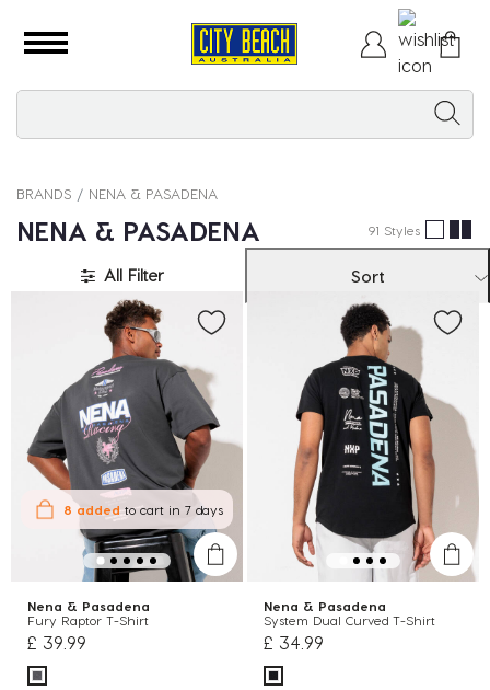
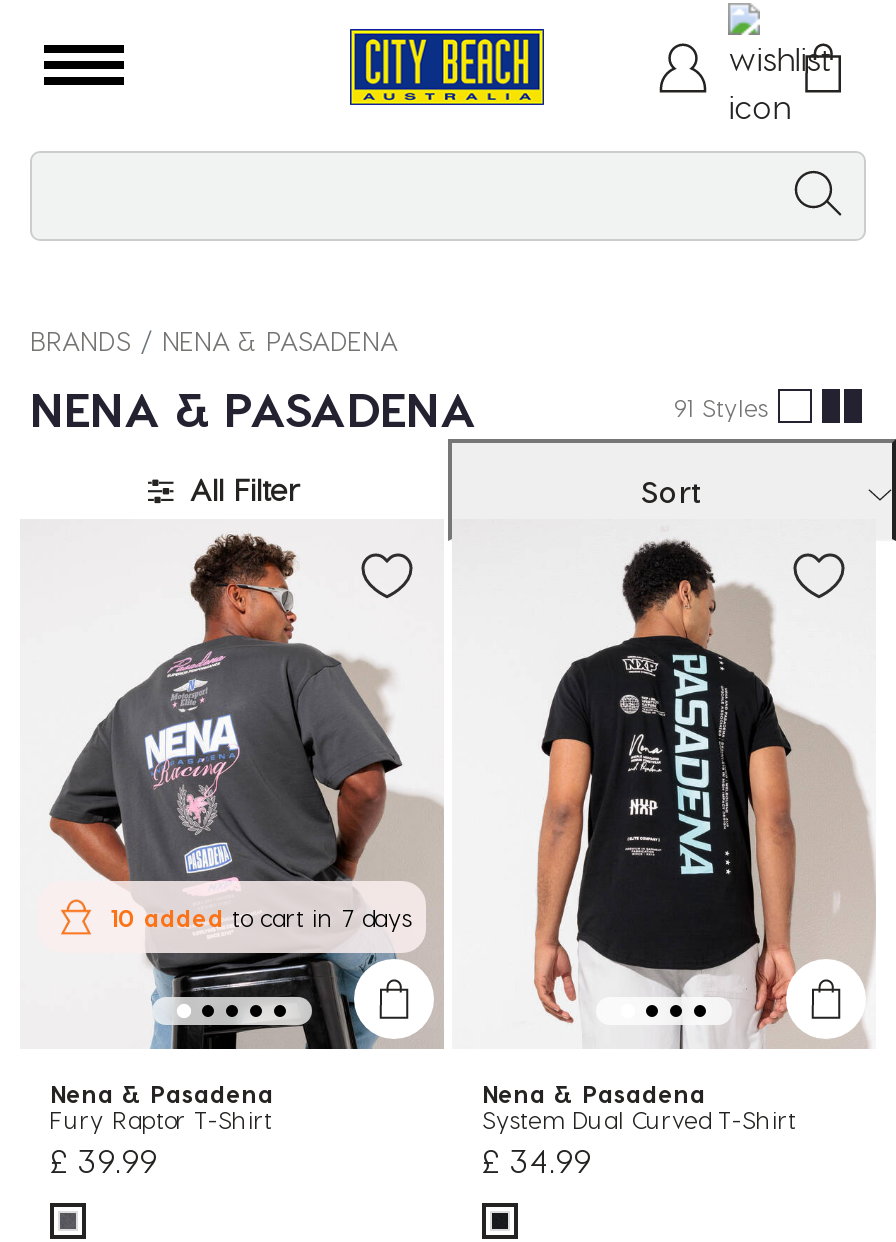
- 8 added to cart in 7 days
+ 10 added to cart in 7 days
